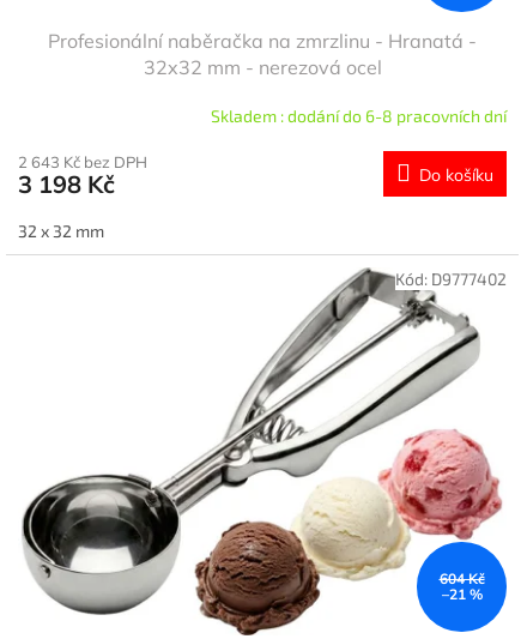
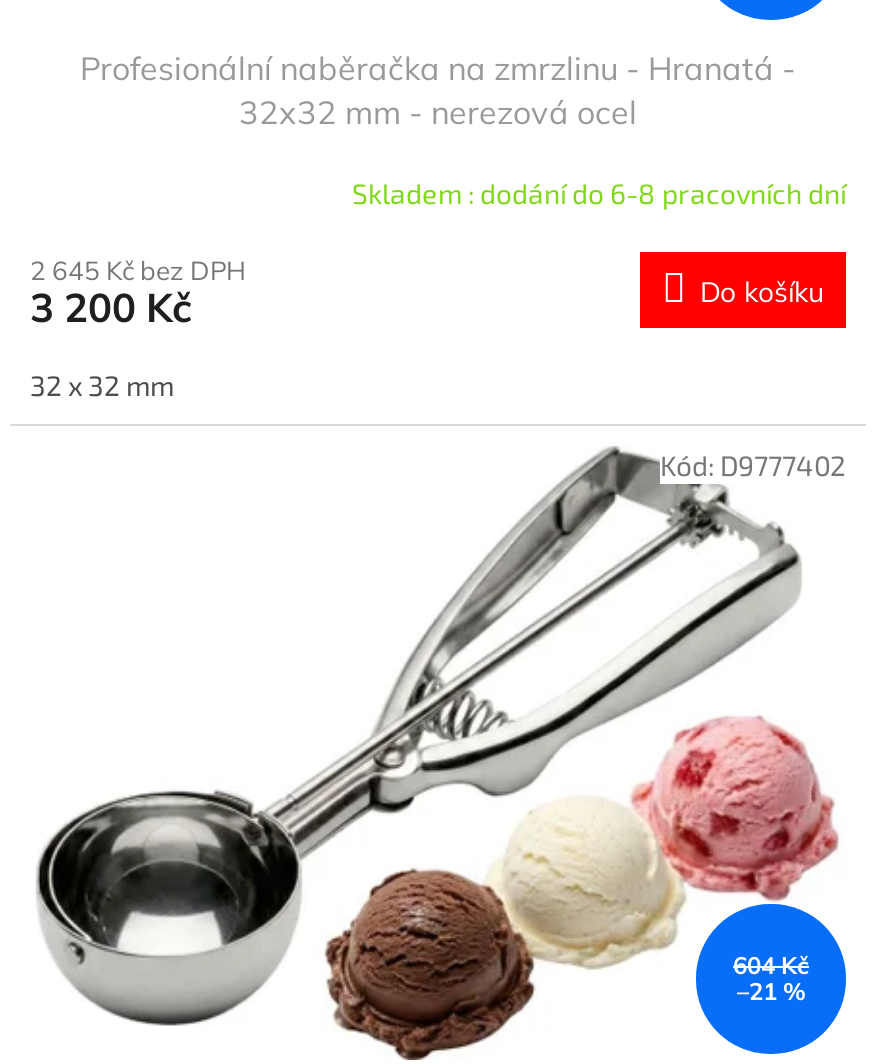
- 2 643 Kč bez DPH
+ 2 645 Kč bez DPH

- 3 198 Kč
+ 3 200 Kč
